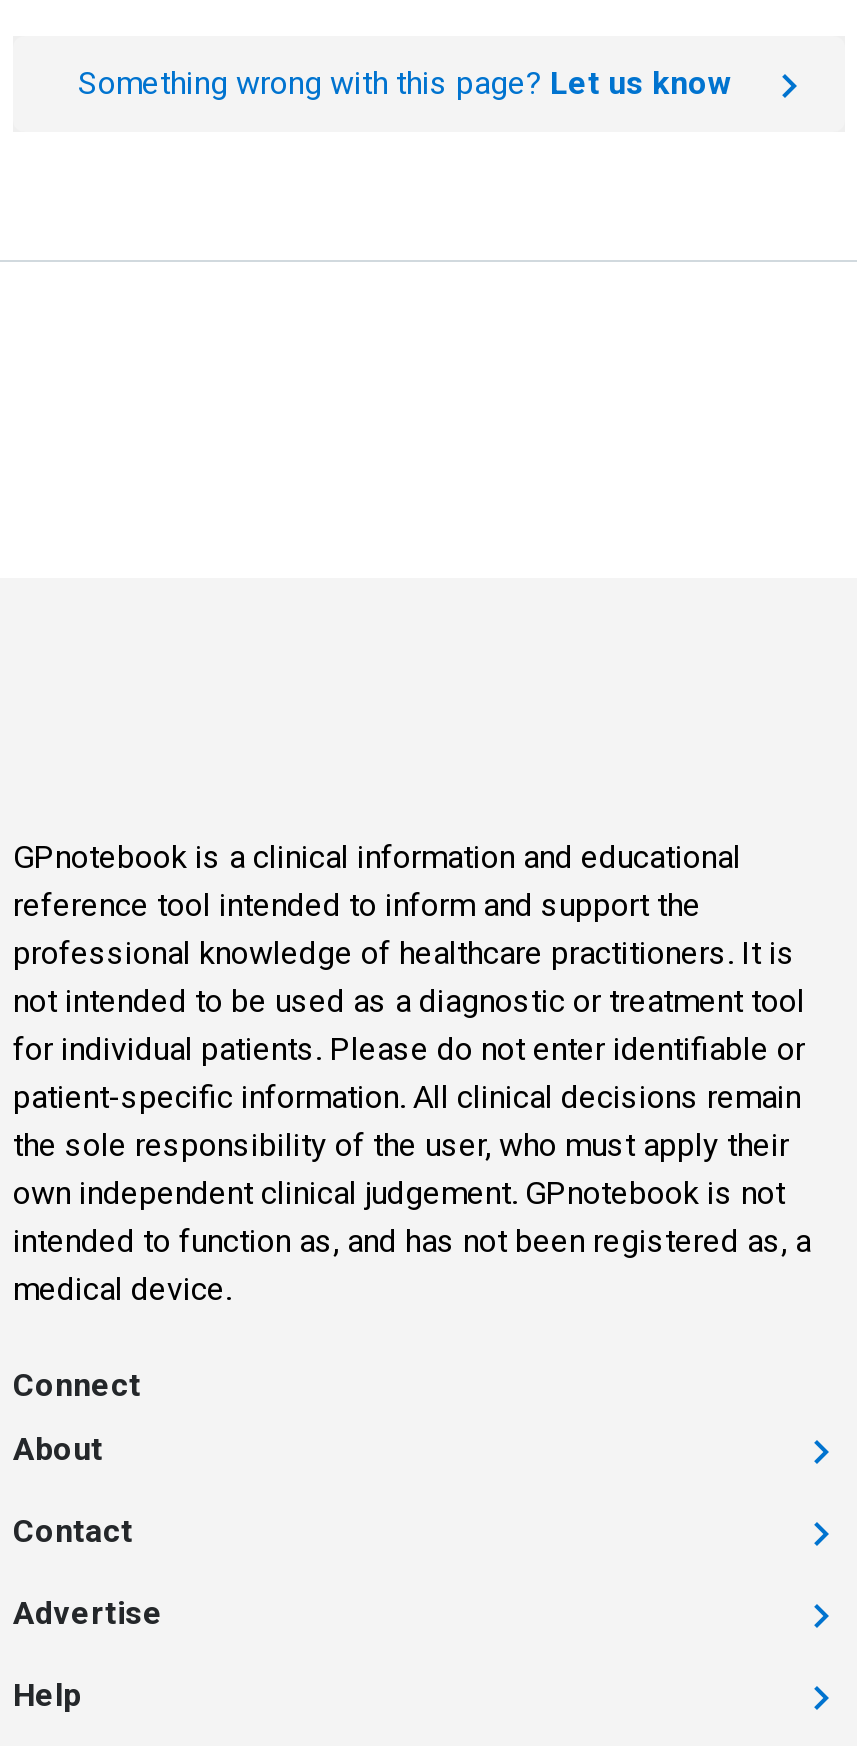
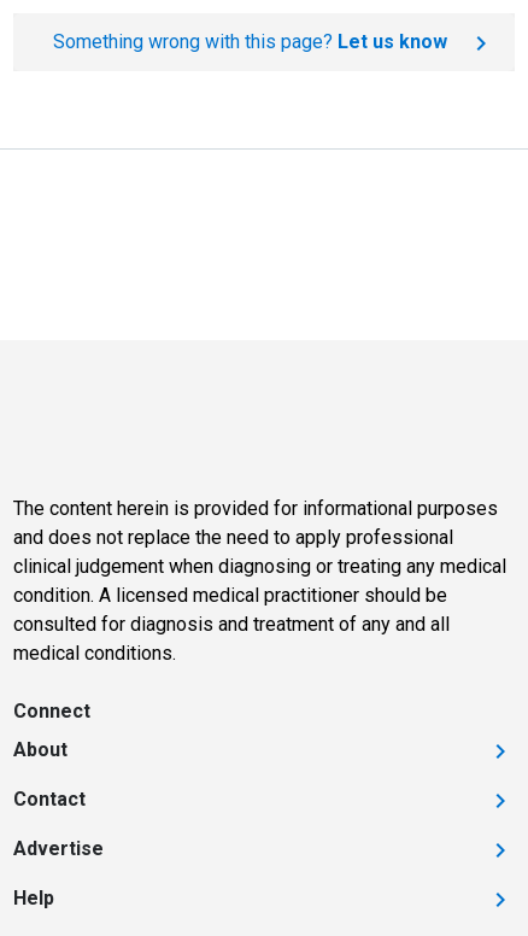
- GPnotebook is a clinical information and educational
- reference tool intended to inform and support the
- professional knowledge of healthcare practitioners. It is
- not intended to be used as a diagnostic or treatment tool
- for individual patients. Please do not enter identifiable or
- patient-specific information. All clinical decisions remain
- the sole responsibility of the user, who must apply their
- own independent clinical judgement. GPnotebook is not
- intended to function as, and has not been registered as, a
- medical device.
+ The content herein is provided for informational purposes
+ and does not replace the need to apply professional
+ clinical judgement when diagnosing or treating any medical
+ condition. A licensed medical practitioner should be
+ consulted for diagnosis and treatment of any and all
+ medical conditions.
